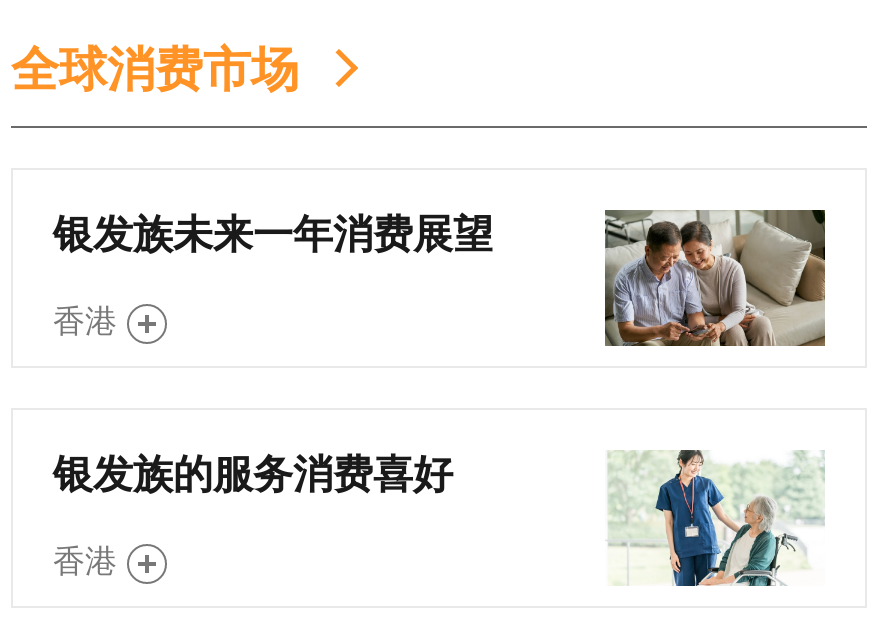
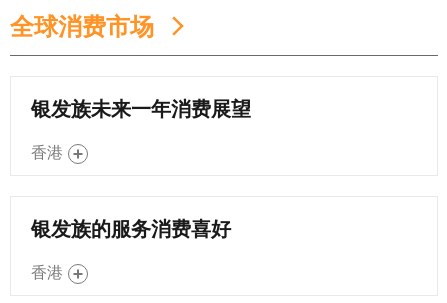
- [image]

- [image]
